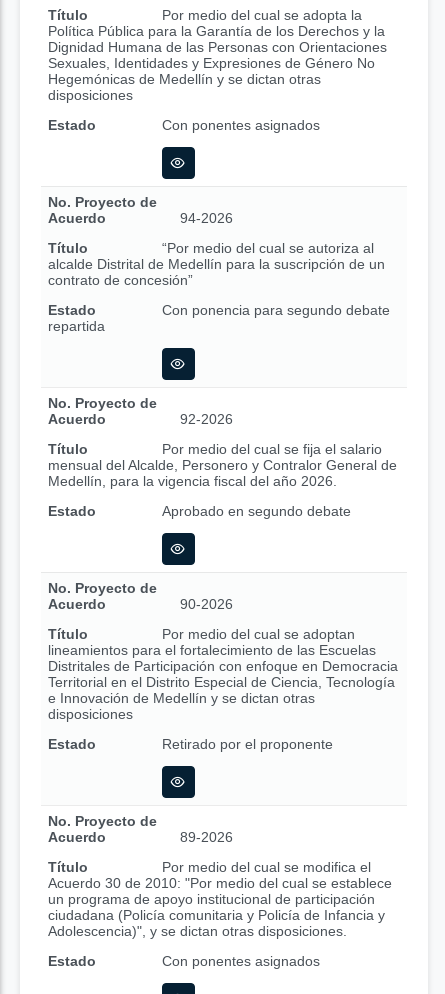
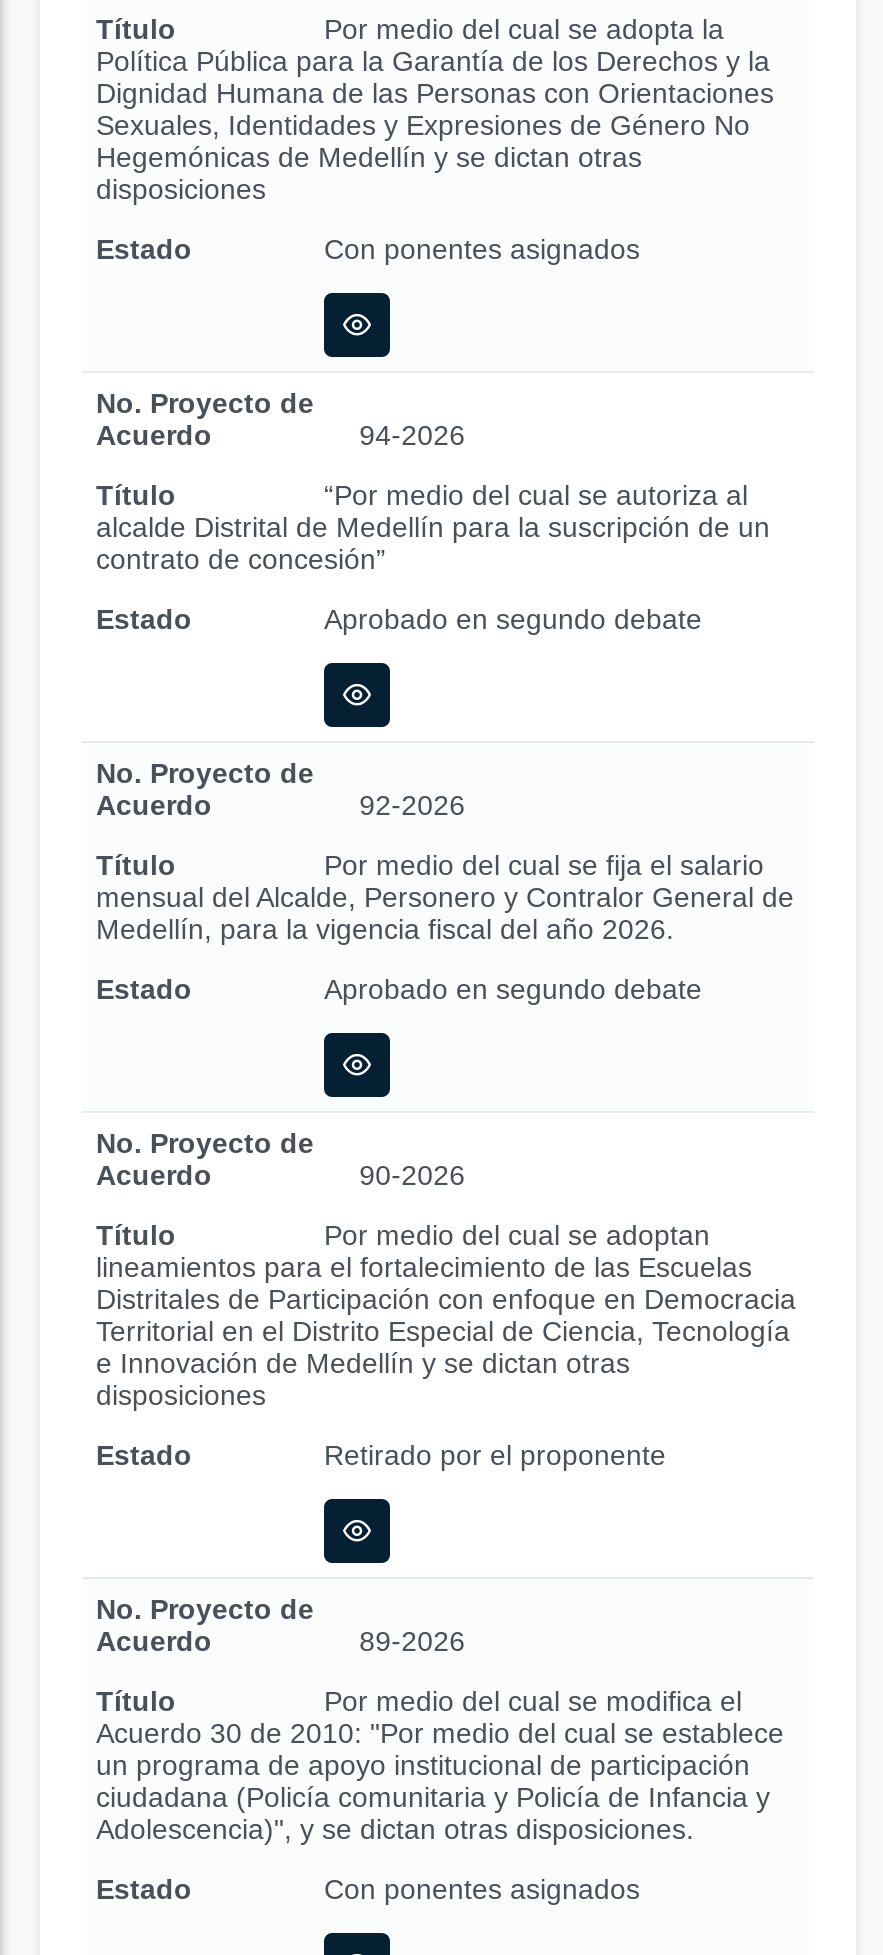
- Con ponencia para segundo debate
- repartida
+ Aprobado en segundo debate
